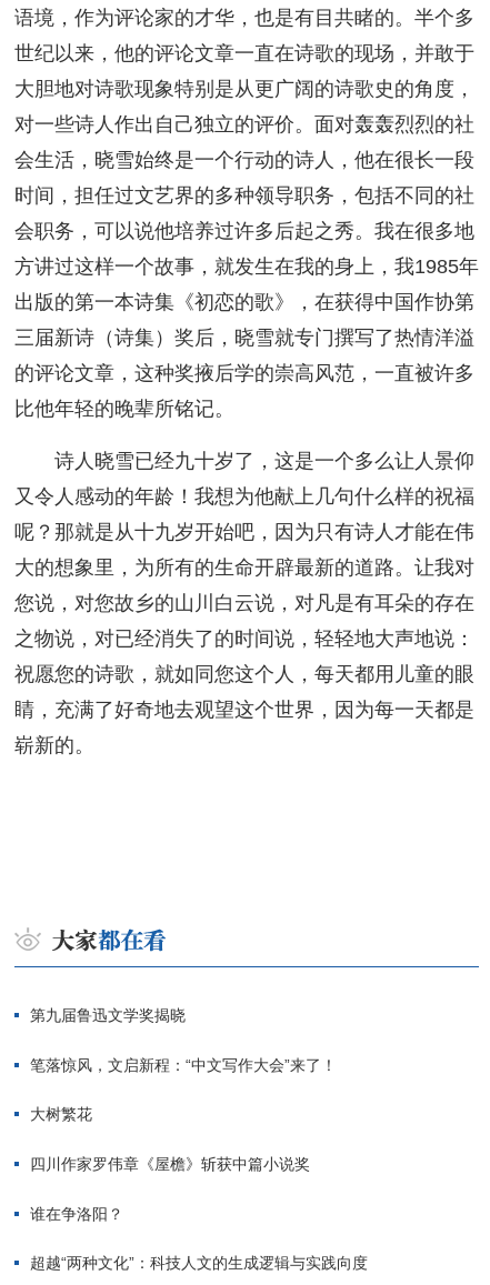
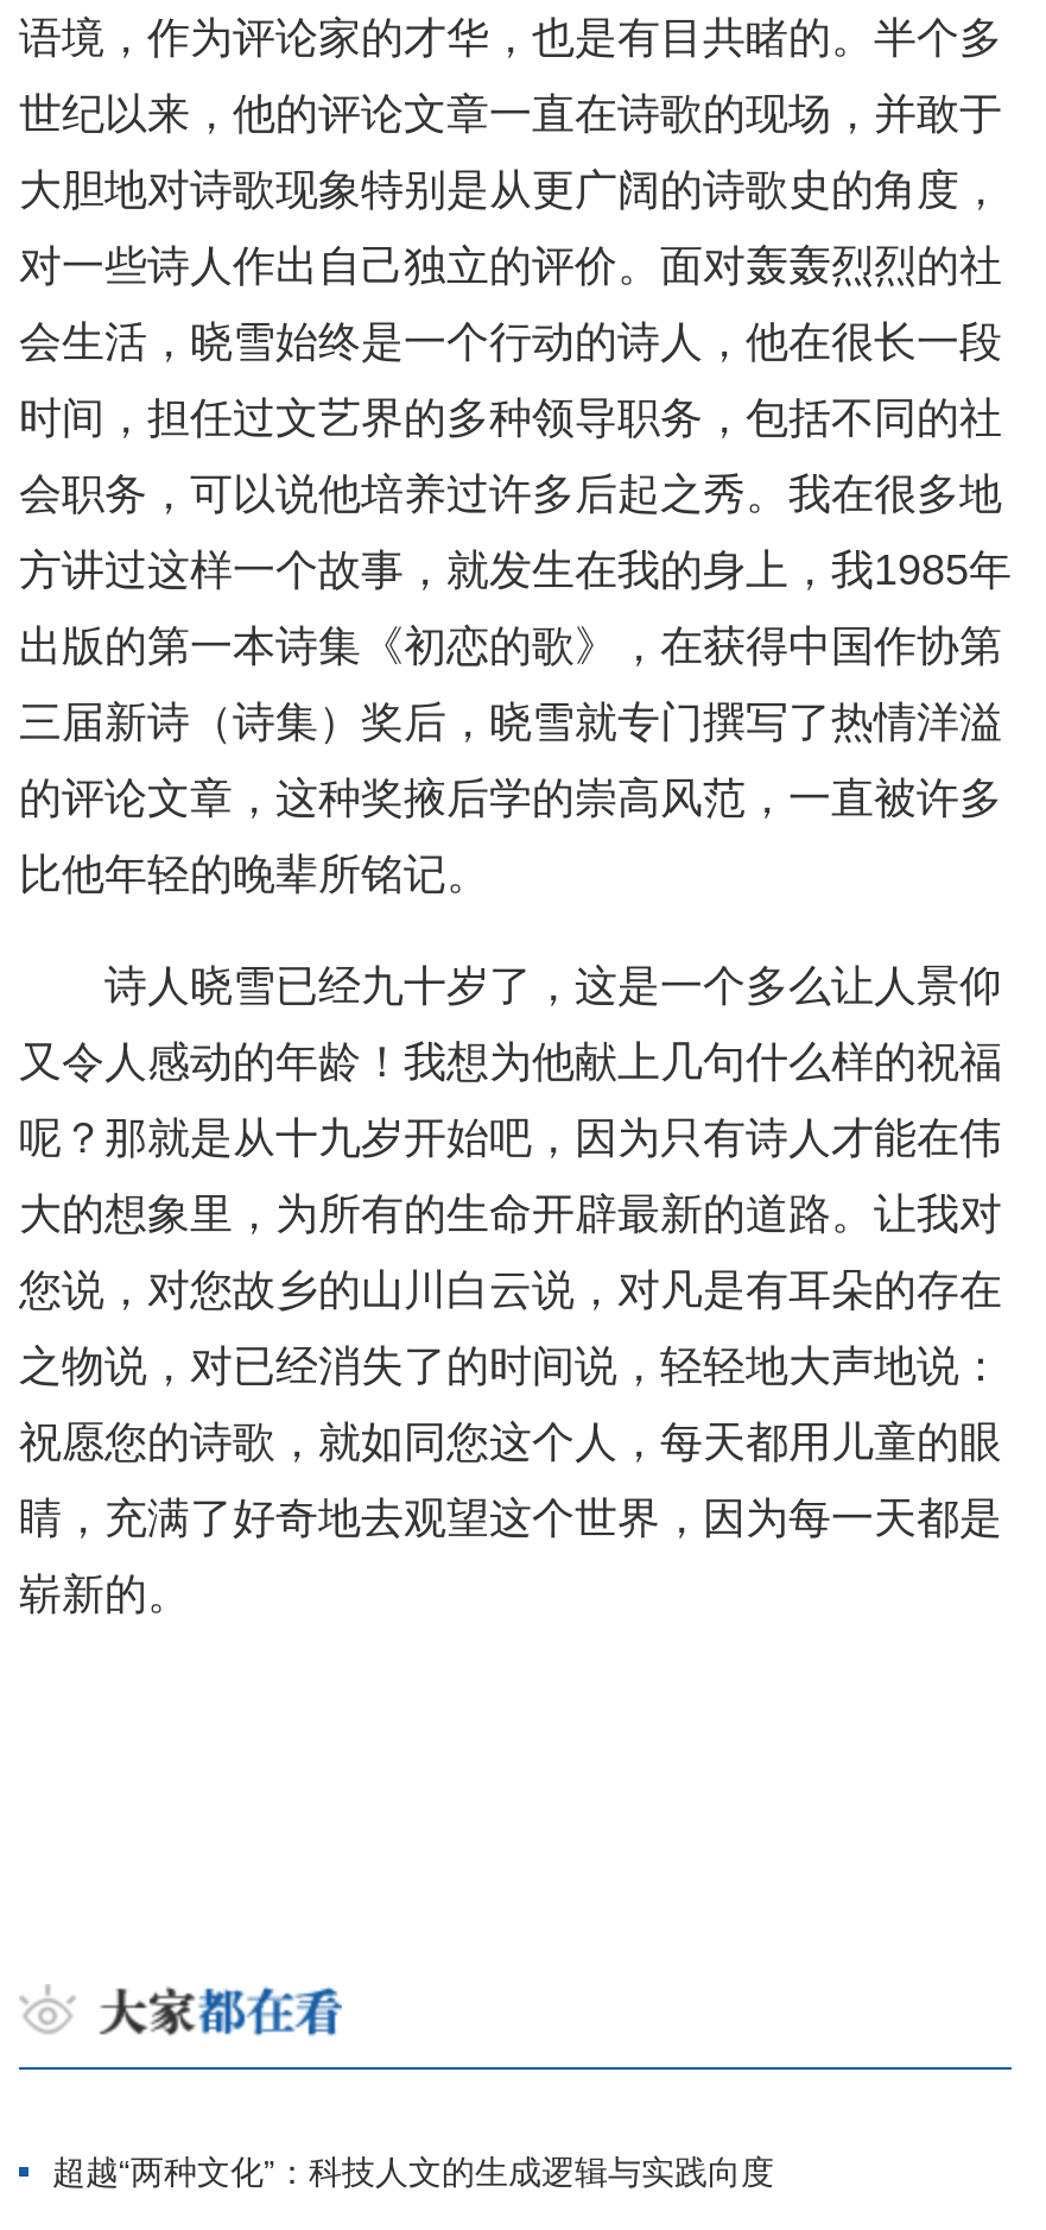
- 第九届鲁迅文学奖揭晓
- 笔落惊风，文启新程：“中文写作大会”来了！
- 大树繁花
- 四川作家罗伟章《屋檐》斩获中篇小说奖
- 谁在争洛阳？
